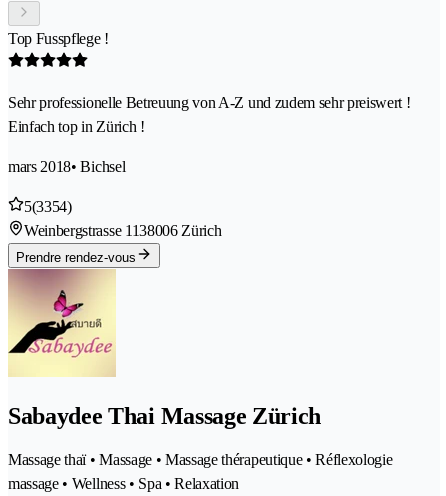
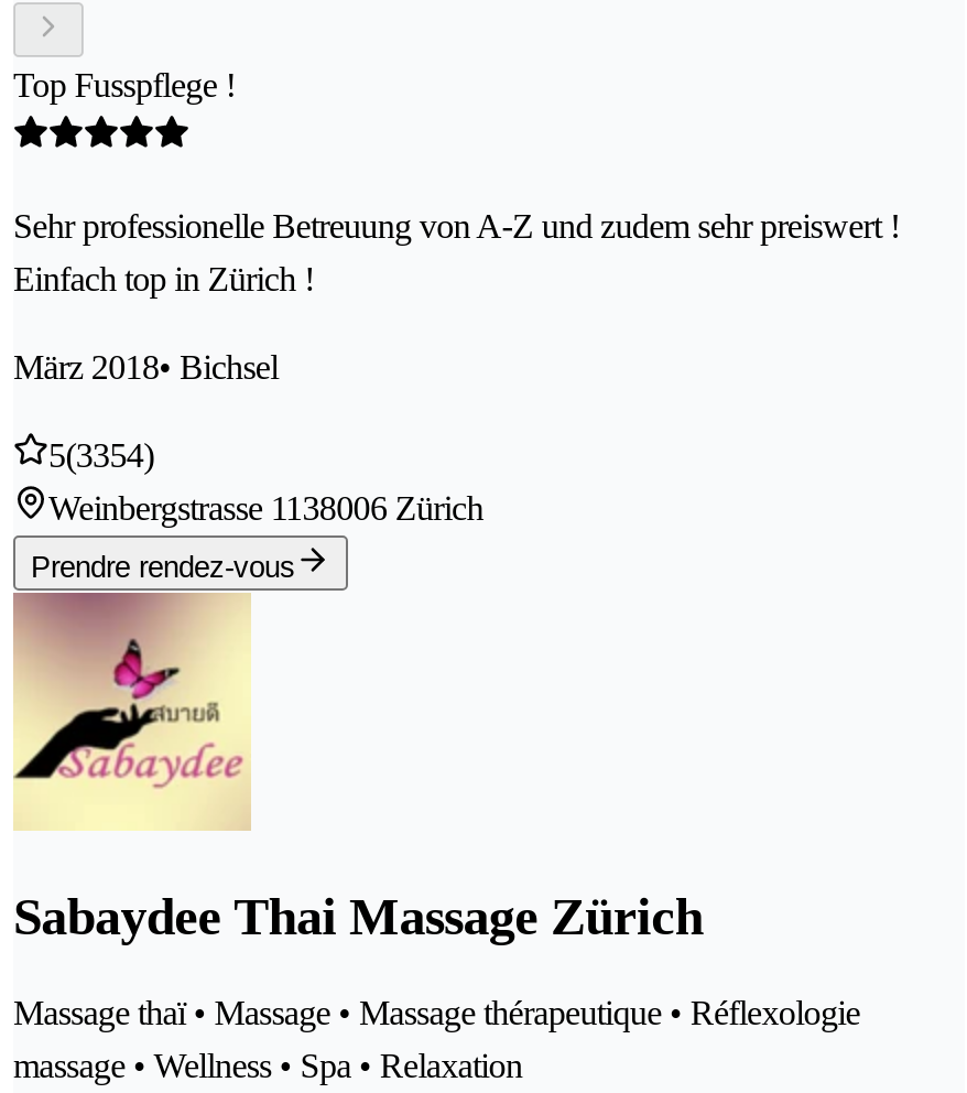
- mars 2018• Bichsel
+ März 2018• Bichsel
